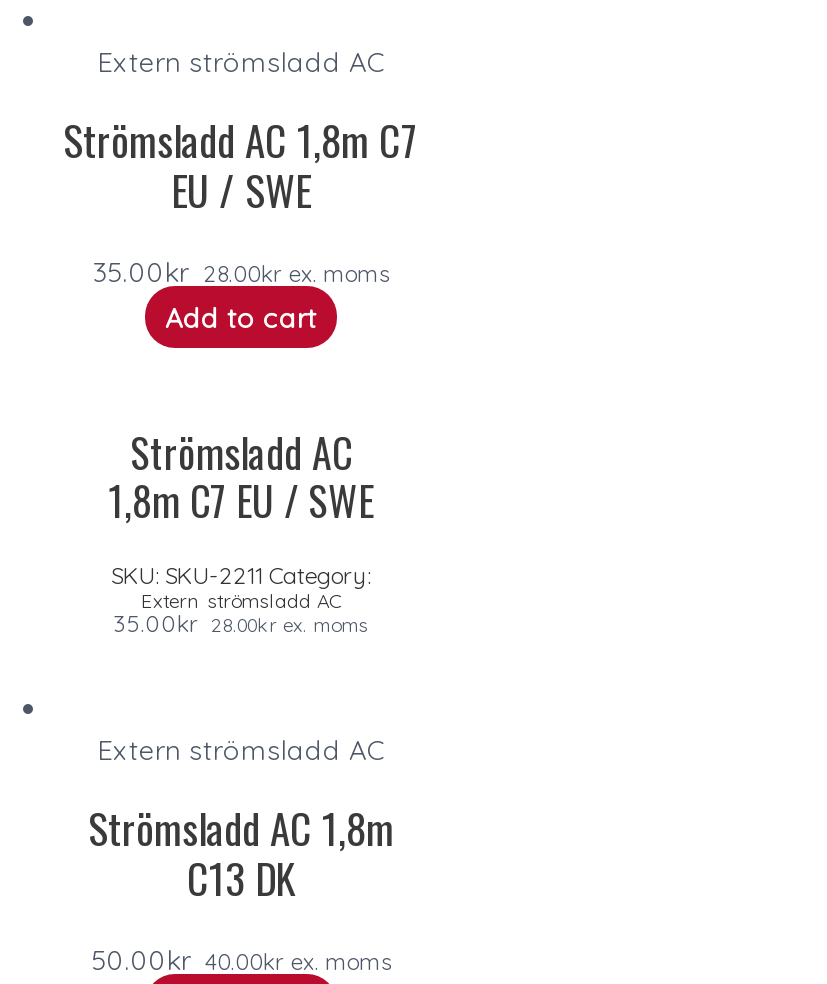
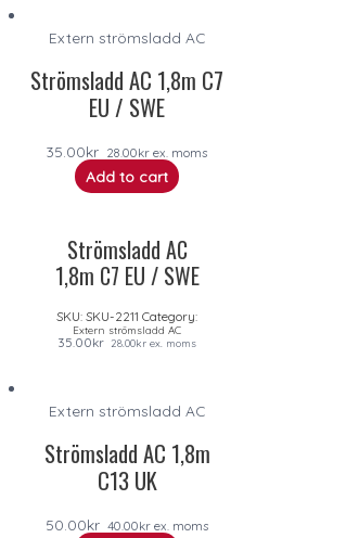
- C13 DK
+ C13 UK
